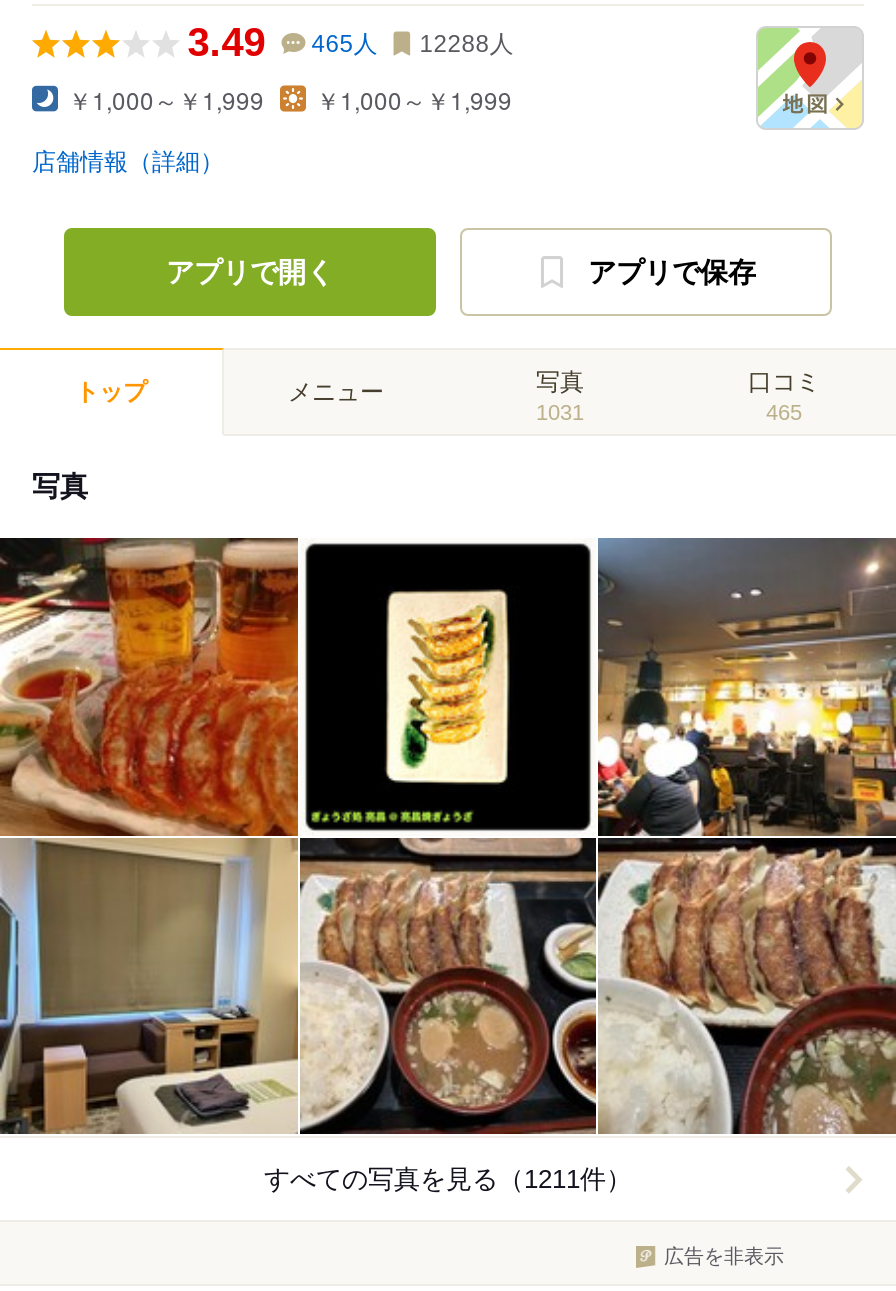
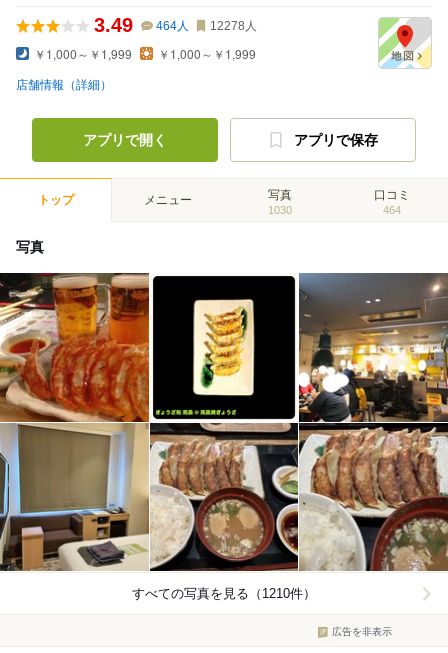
- 465人
+ 464人

- 12288人
+ 12278人

- 1031
+ 1030

- 465
+ 464

- すべての写真を見る（1211件）
+ すべての写真を見る（1210件）
